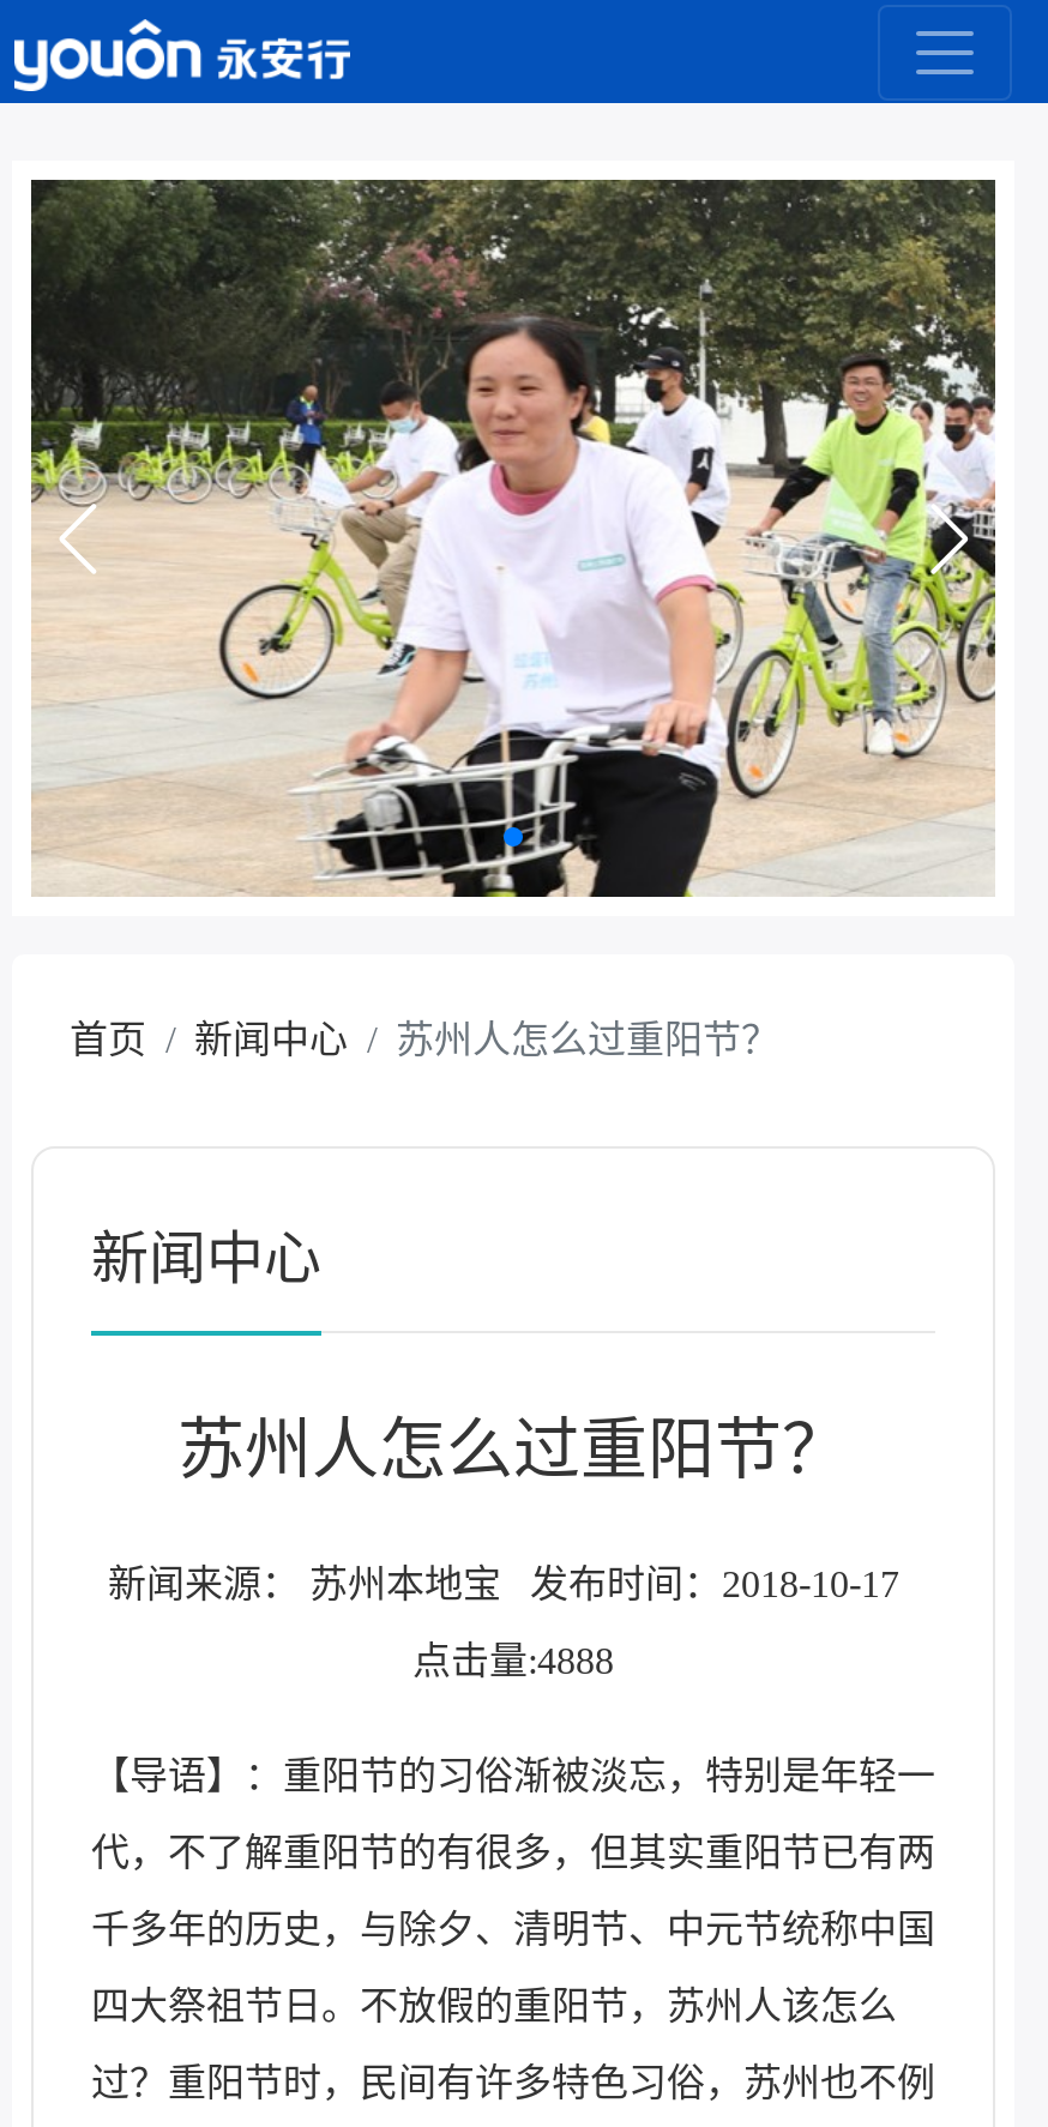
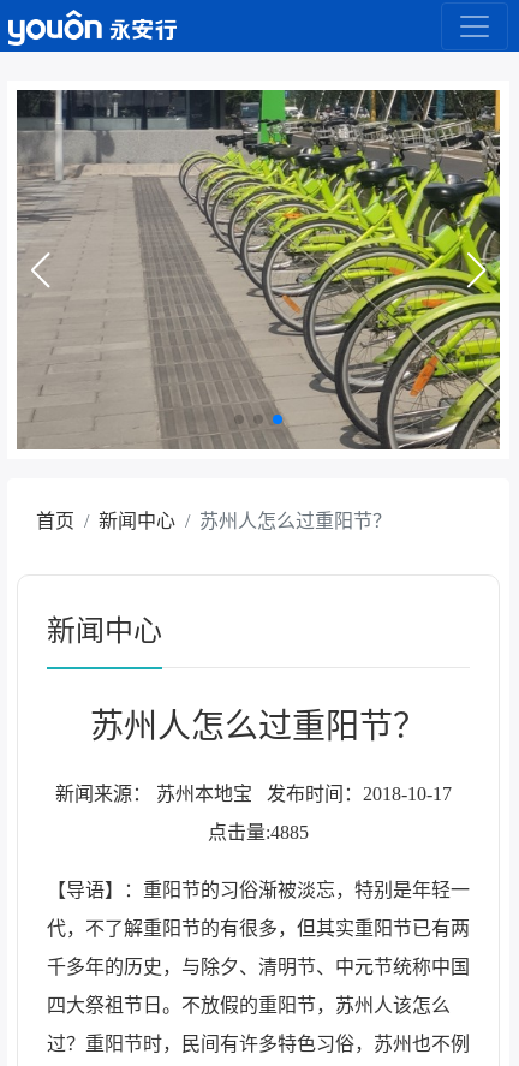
- [image]
+ [image]

- 点击量:4888
+ 点击量:4885
